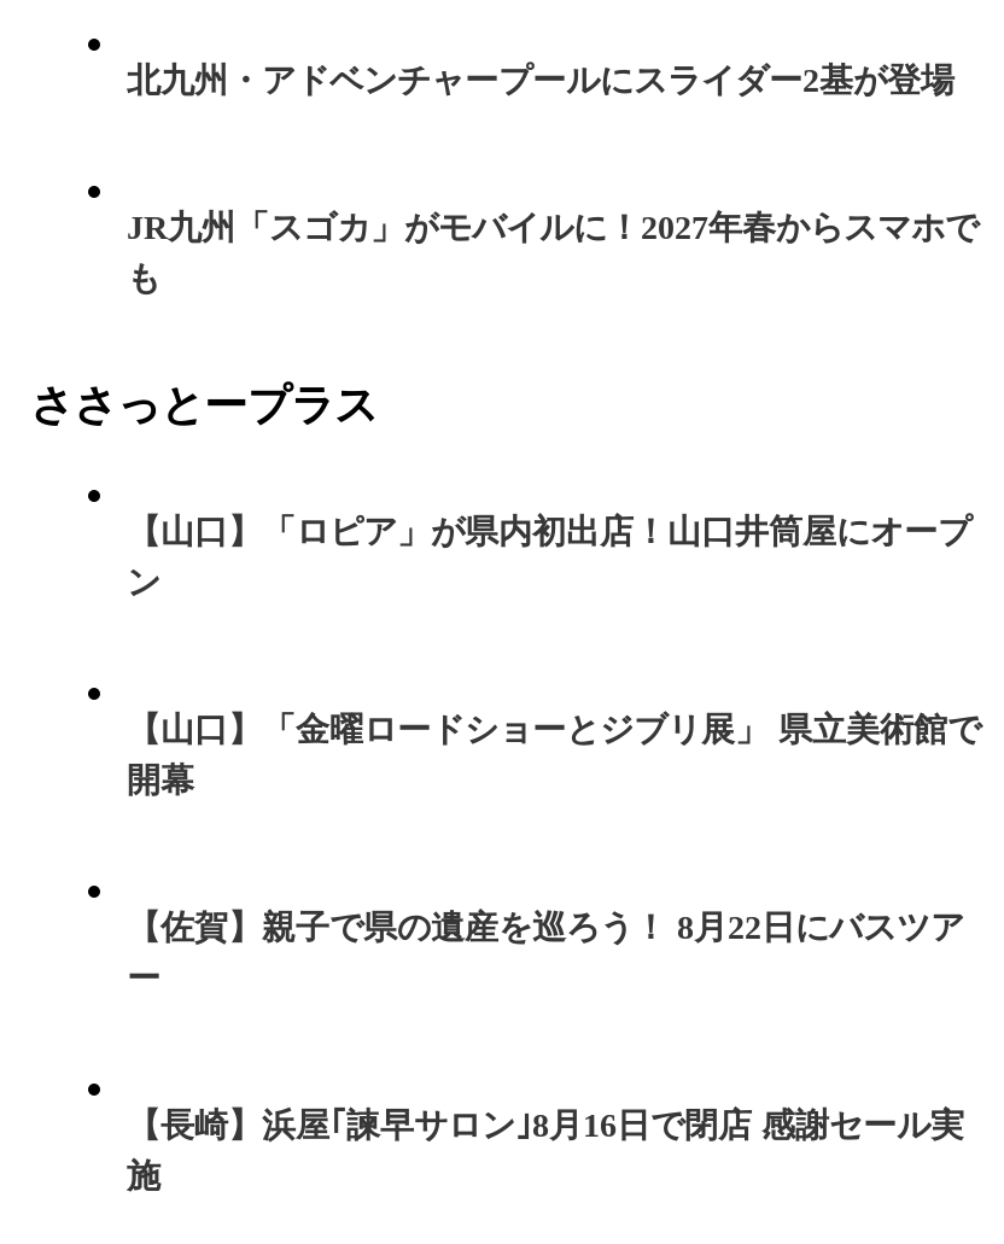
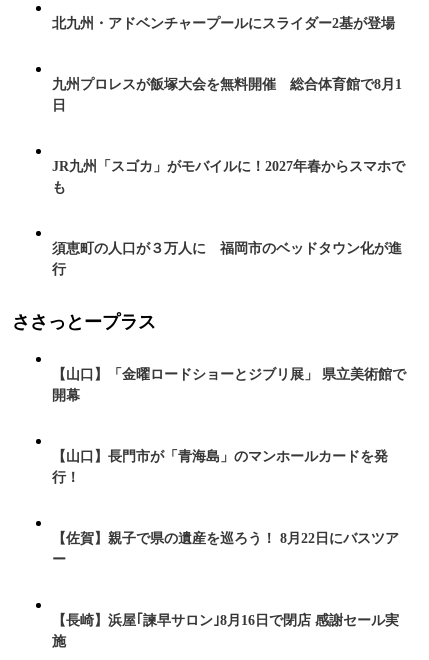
+ 九州プロレスが飯塚大会を無料開催 総合体育館で8月1
+ 日

+ 須恵町の人口が３万人に 福岡市のベッドタウン化が進
+ 行

- 【山口】「ロピア」が県内初出店！山口井筒屋にオープ
- ン

+ 【山口】長門市が「青海島」のマンホールカードを発
+ 行！
